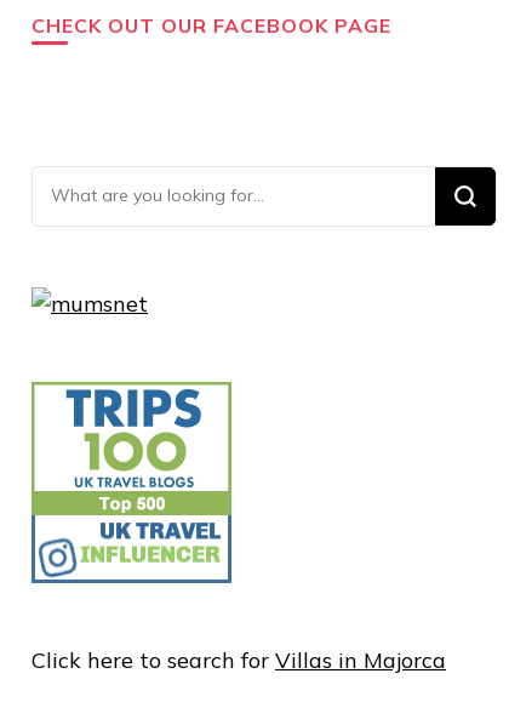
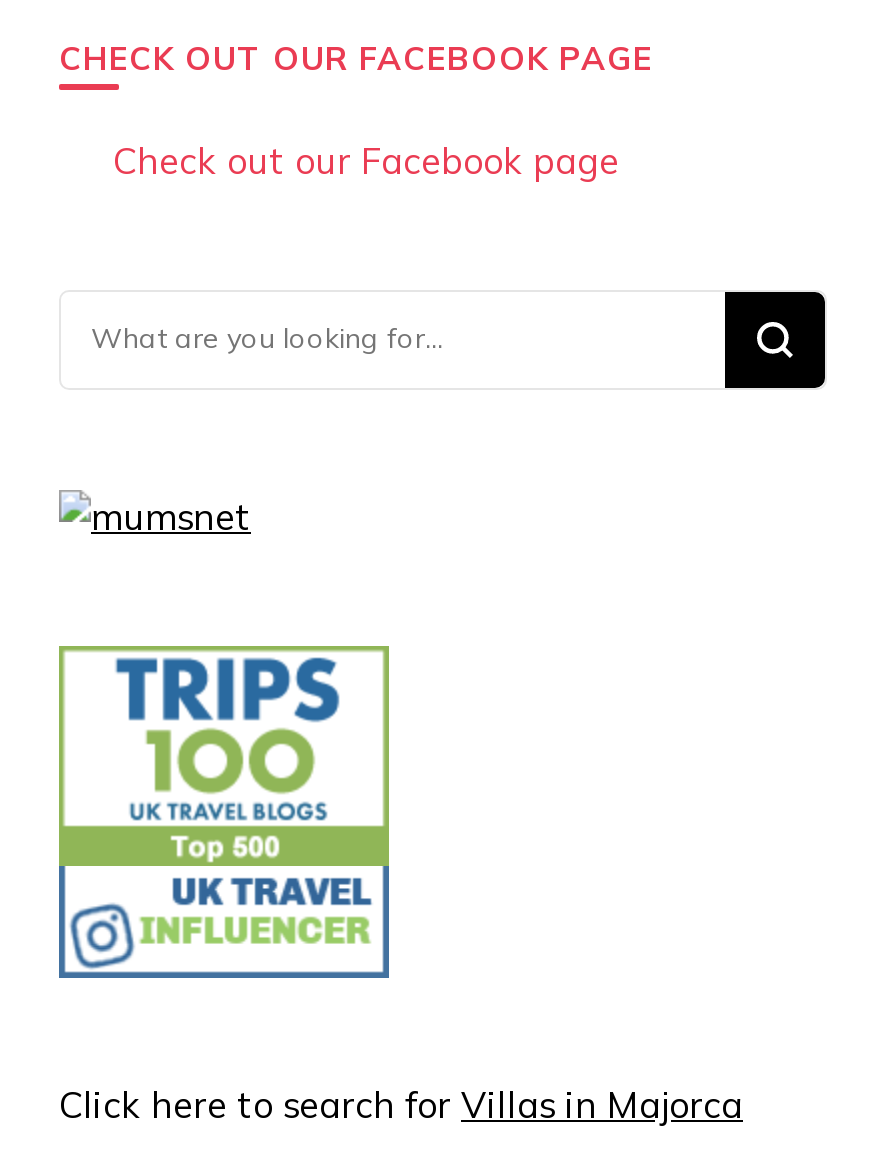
+ Check out our Facebook page
